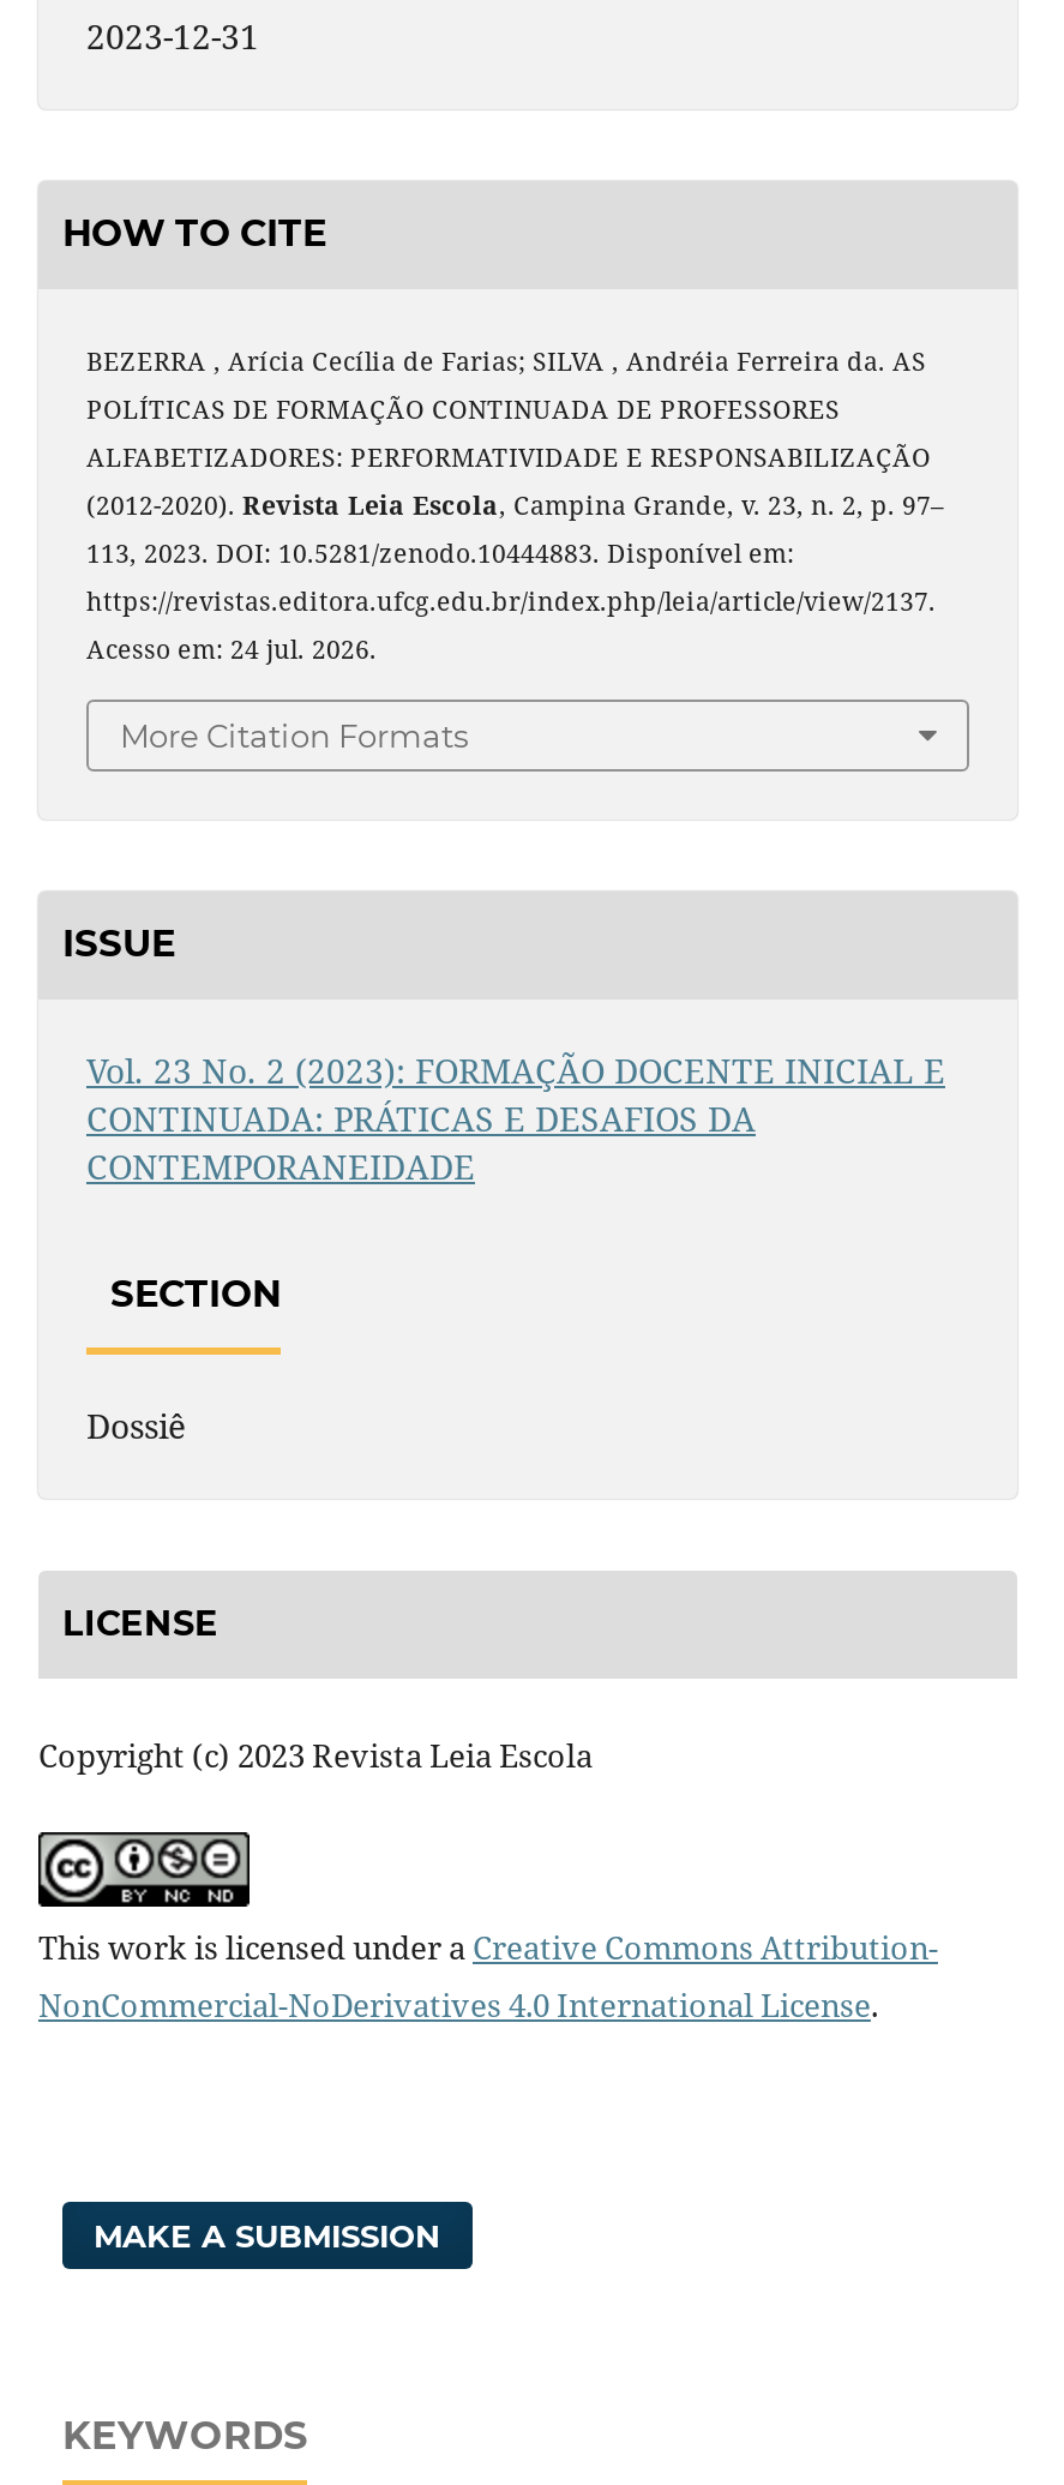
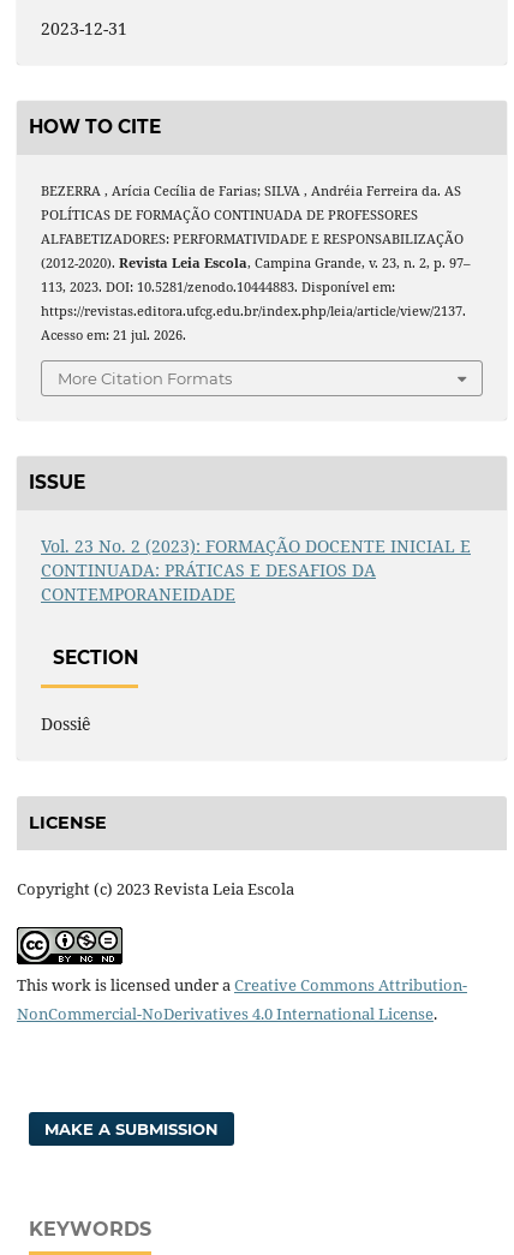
- Acesso em: 24 jul. 2026.
+ Acesso em: 21 jul. 2026.
